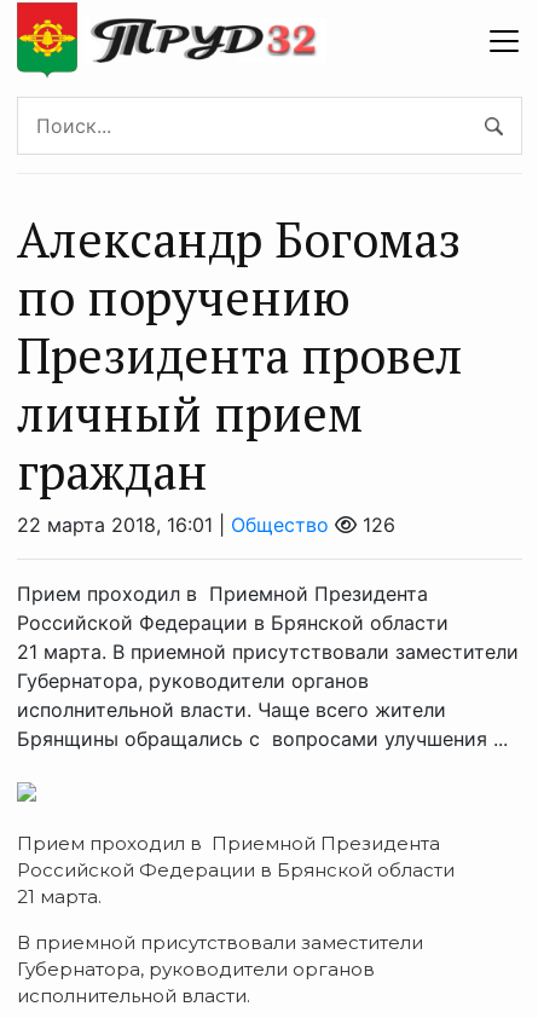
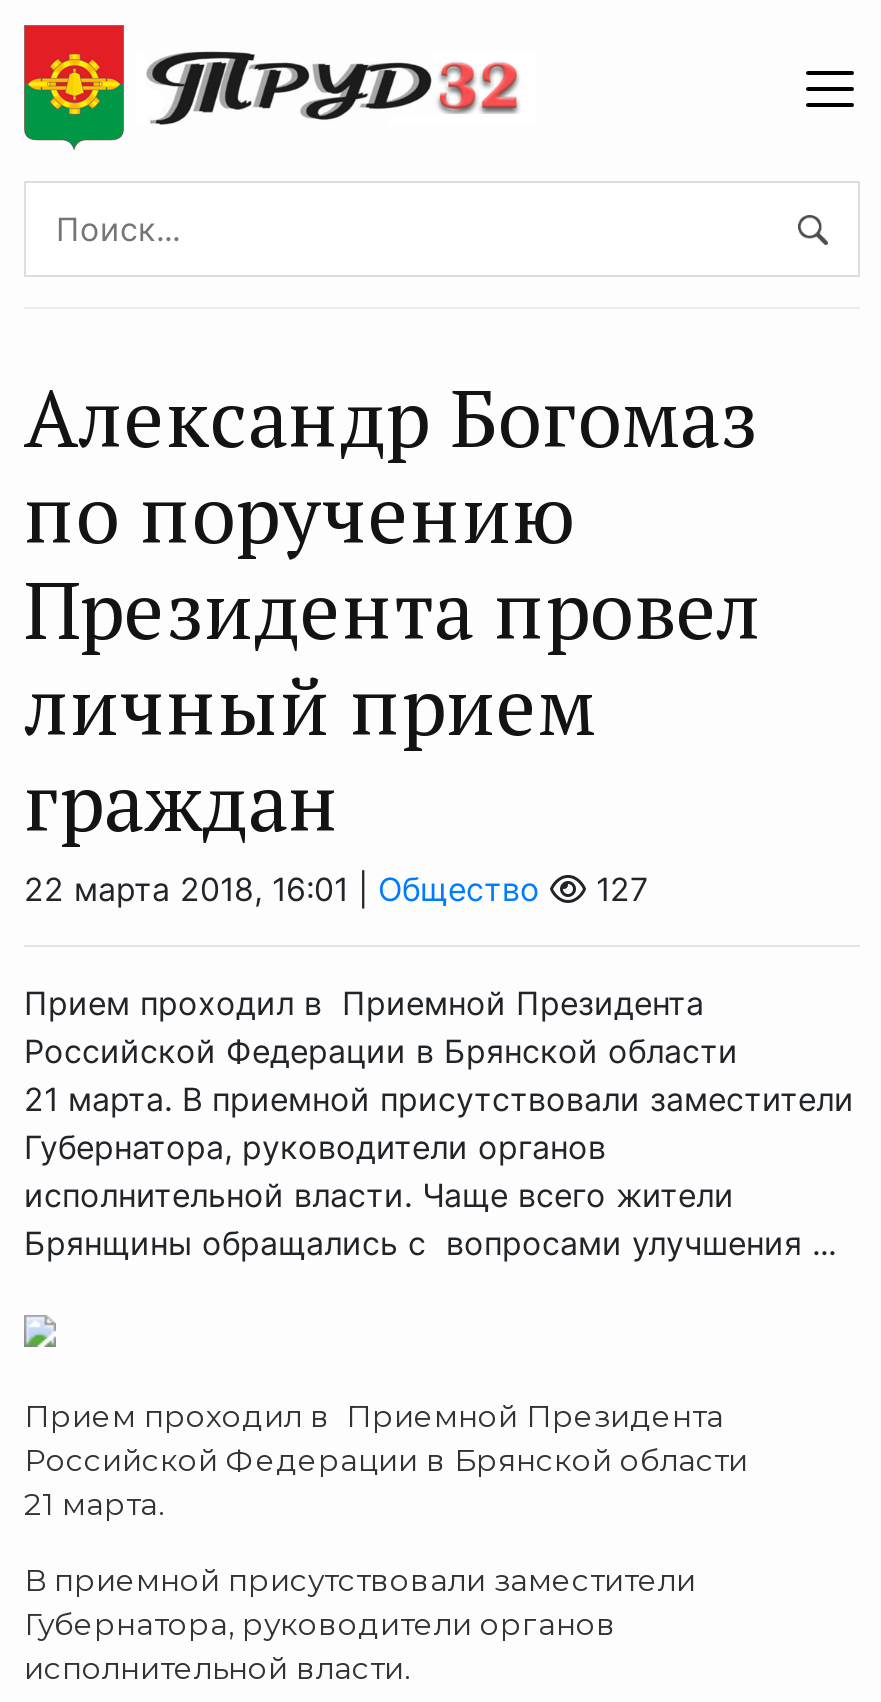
- 126
+ 127
